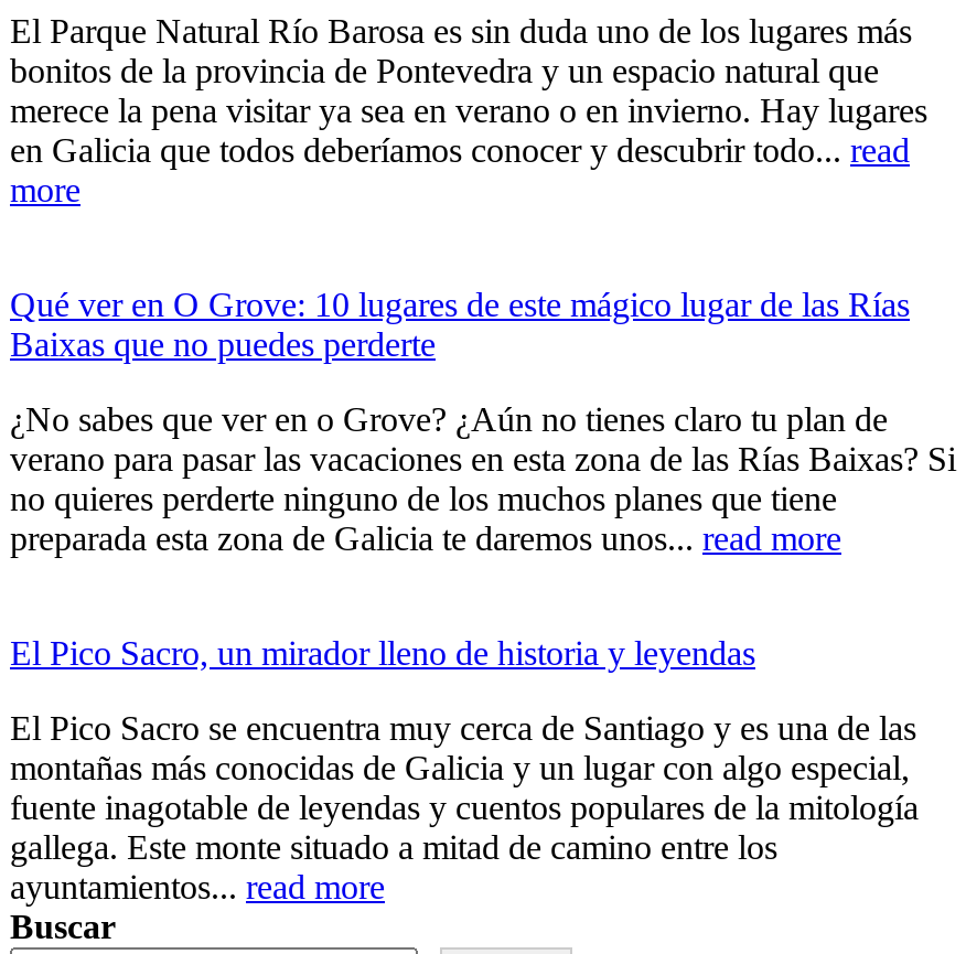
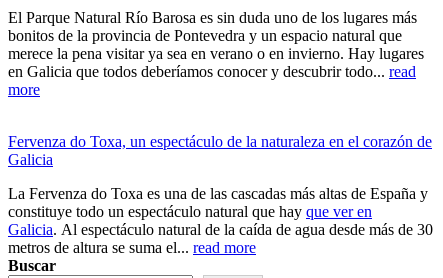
- Qué ver en O Grove: 10 lugares de este mágico lugar de las Rías
- Baixas que no puedes perderte
- ¿No sabes que ver en o Grove? ¿Aún no tienes claro tu plan de
- verano para pasar las vacaciones en esta zona de las Rías Baixas? Si
- no quieres perderte ninguno de los muchos planes que tiene
- preparada esta zona de Galicia te daremos unos... read more
- El Pico Sacro, un mirador lleno de historia y leyendas
- El Pico Sacro se encuentra muy cerca de Santiago y es una de las
- montañas más conocidas de Galicia y un lugar con algo especial,
- fuente inagotable de leyendas y cuentos populares de la mitología
- gallega. Este monte situado a mitad de camino entre los
- ayuntamientos... read more
+ Fervenza do Toxa, un espectáculo de la naturaleza en el corazón de
+ Galicia
+ La Fervenza do Toxa es una de las cascadas más altas de España y
+ constituye todo un espectáculo natural que hay que ver en
+ Galicia. Al espectáculo natural de la caída de agua desde más de 30
+ metros de altura se suma el... read more
